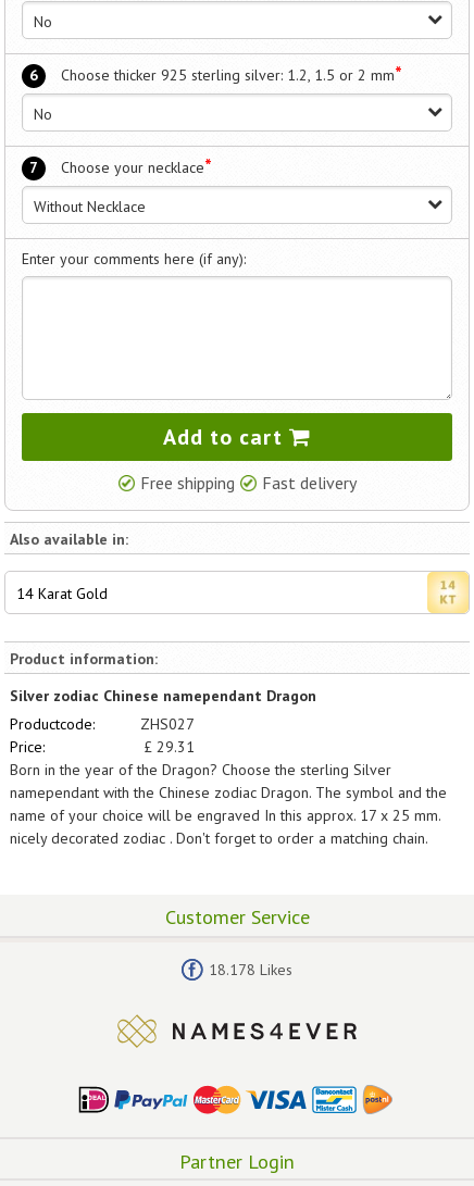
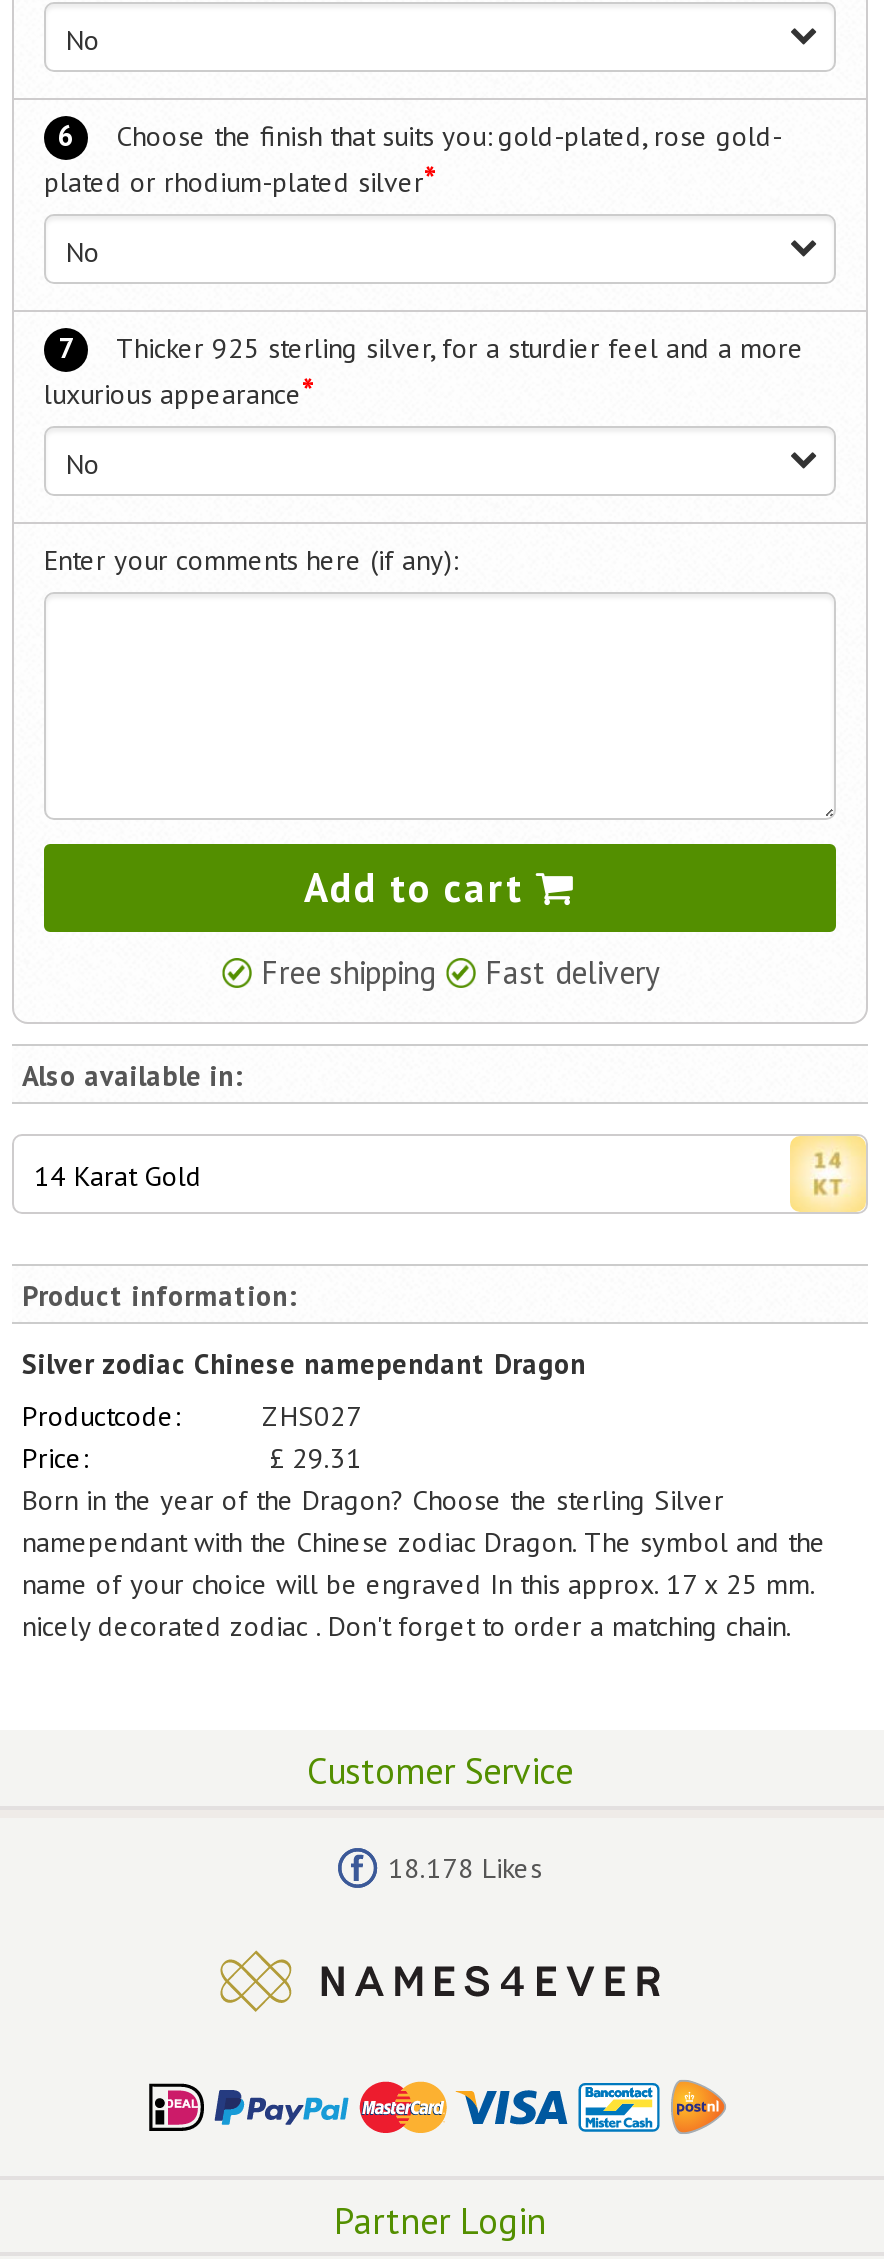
- Choose thicker 925 sterling silver: 1.2, 1.5 or 2 mm*
+ Choose the finish that suits you: gold-plated, rose gold-
+ plated or rhodium-plated silver*

- Choose your necklace*
+ Thicker 925 sterling silver, for a sturdier feel and a more
+ luxurious appearance*

- Without Necklace
+ No
